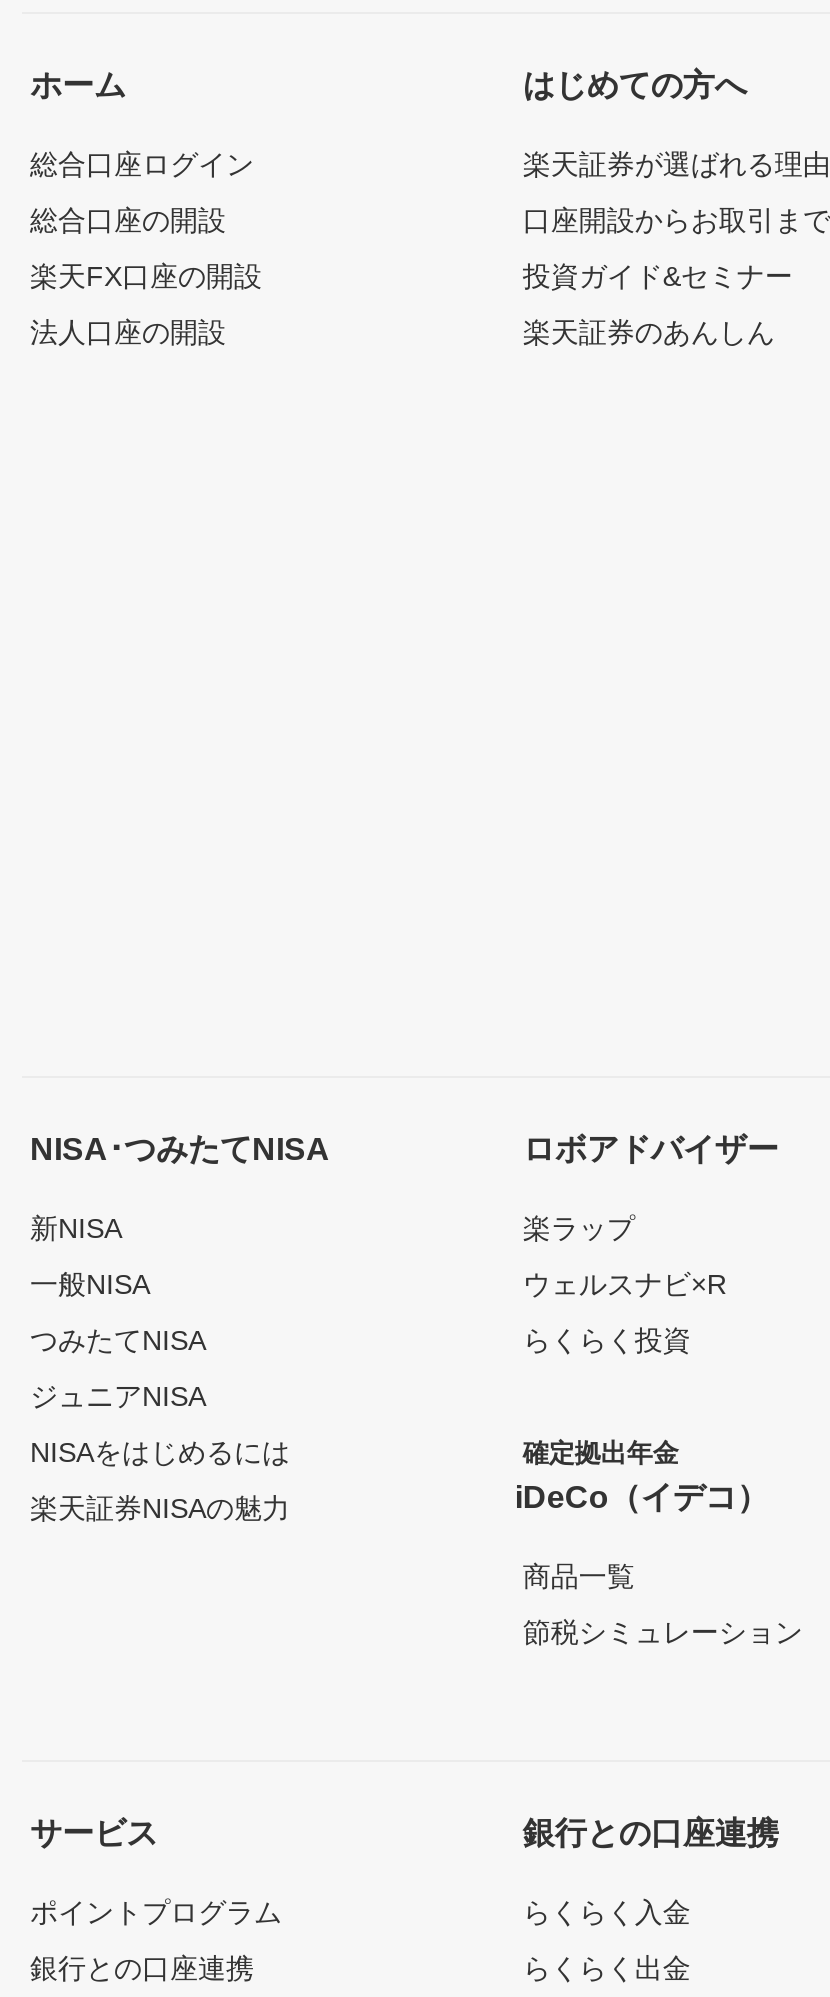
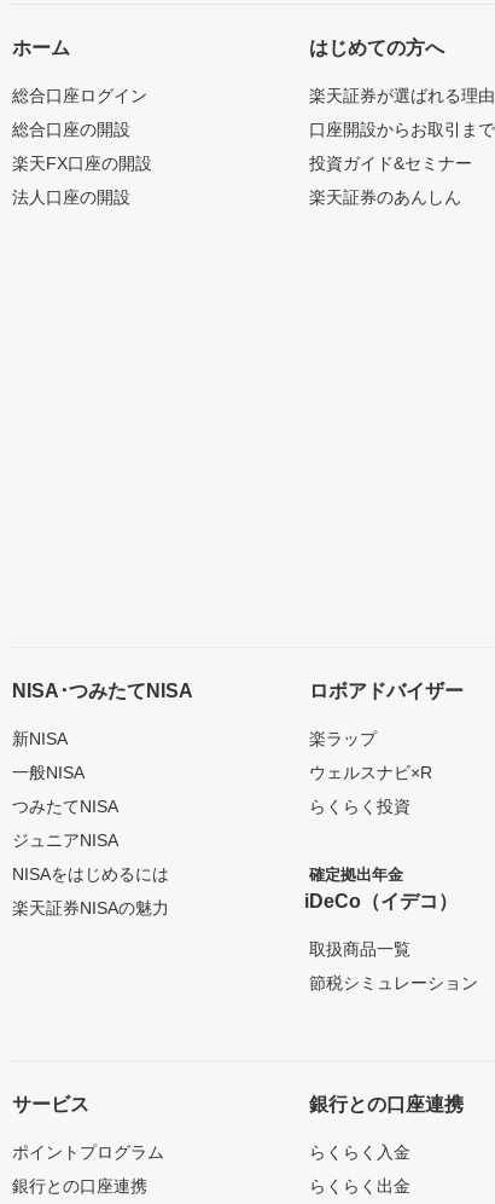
- 商品一覧
+ 取扱商品一覧
